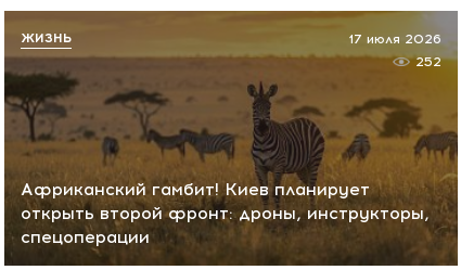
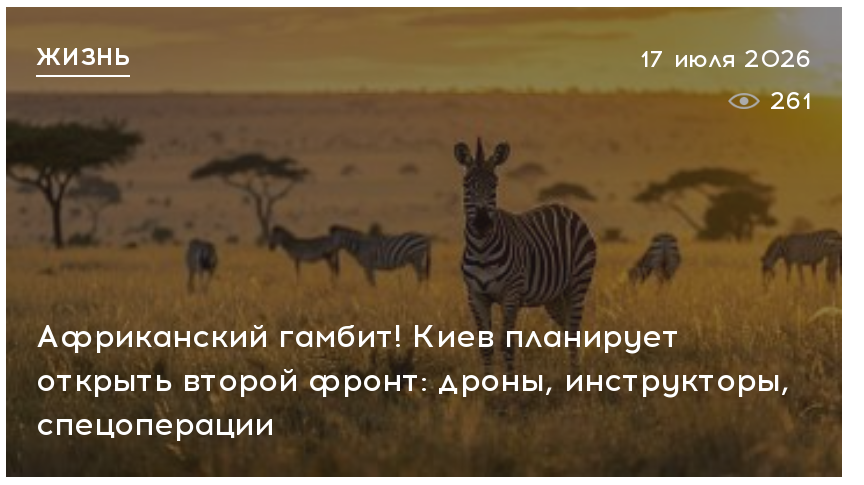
- 252
+ 261
